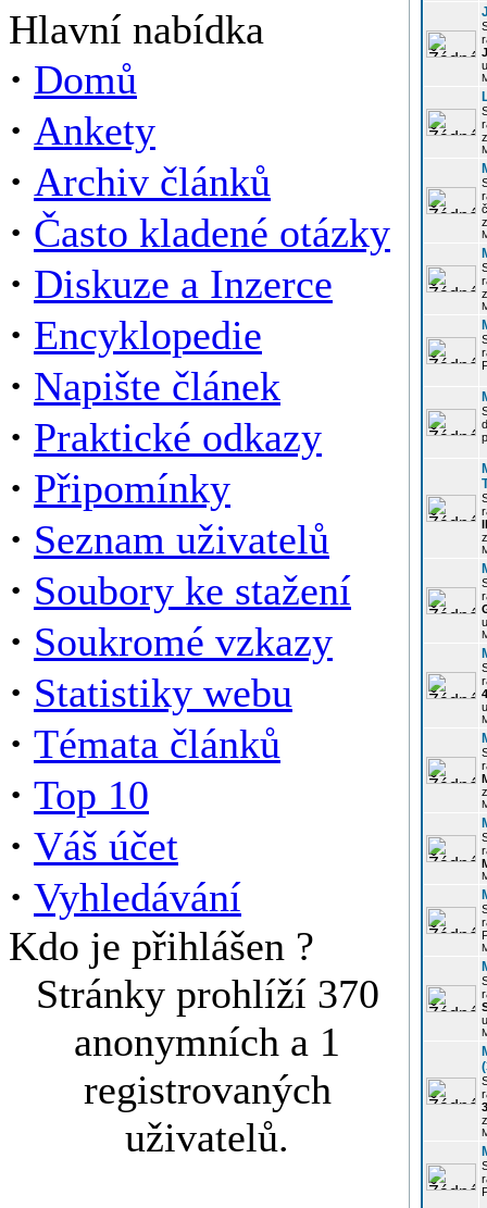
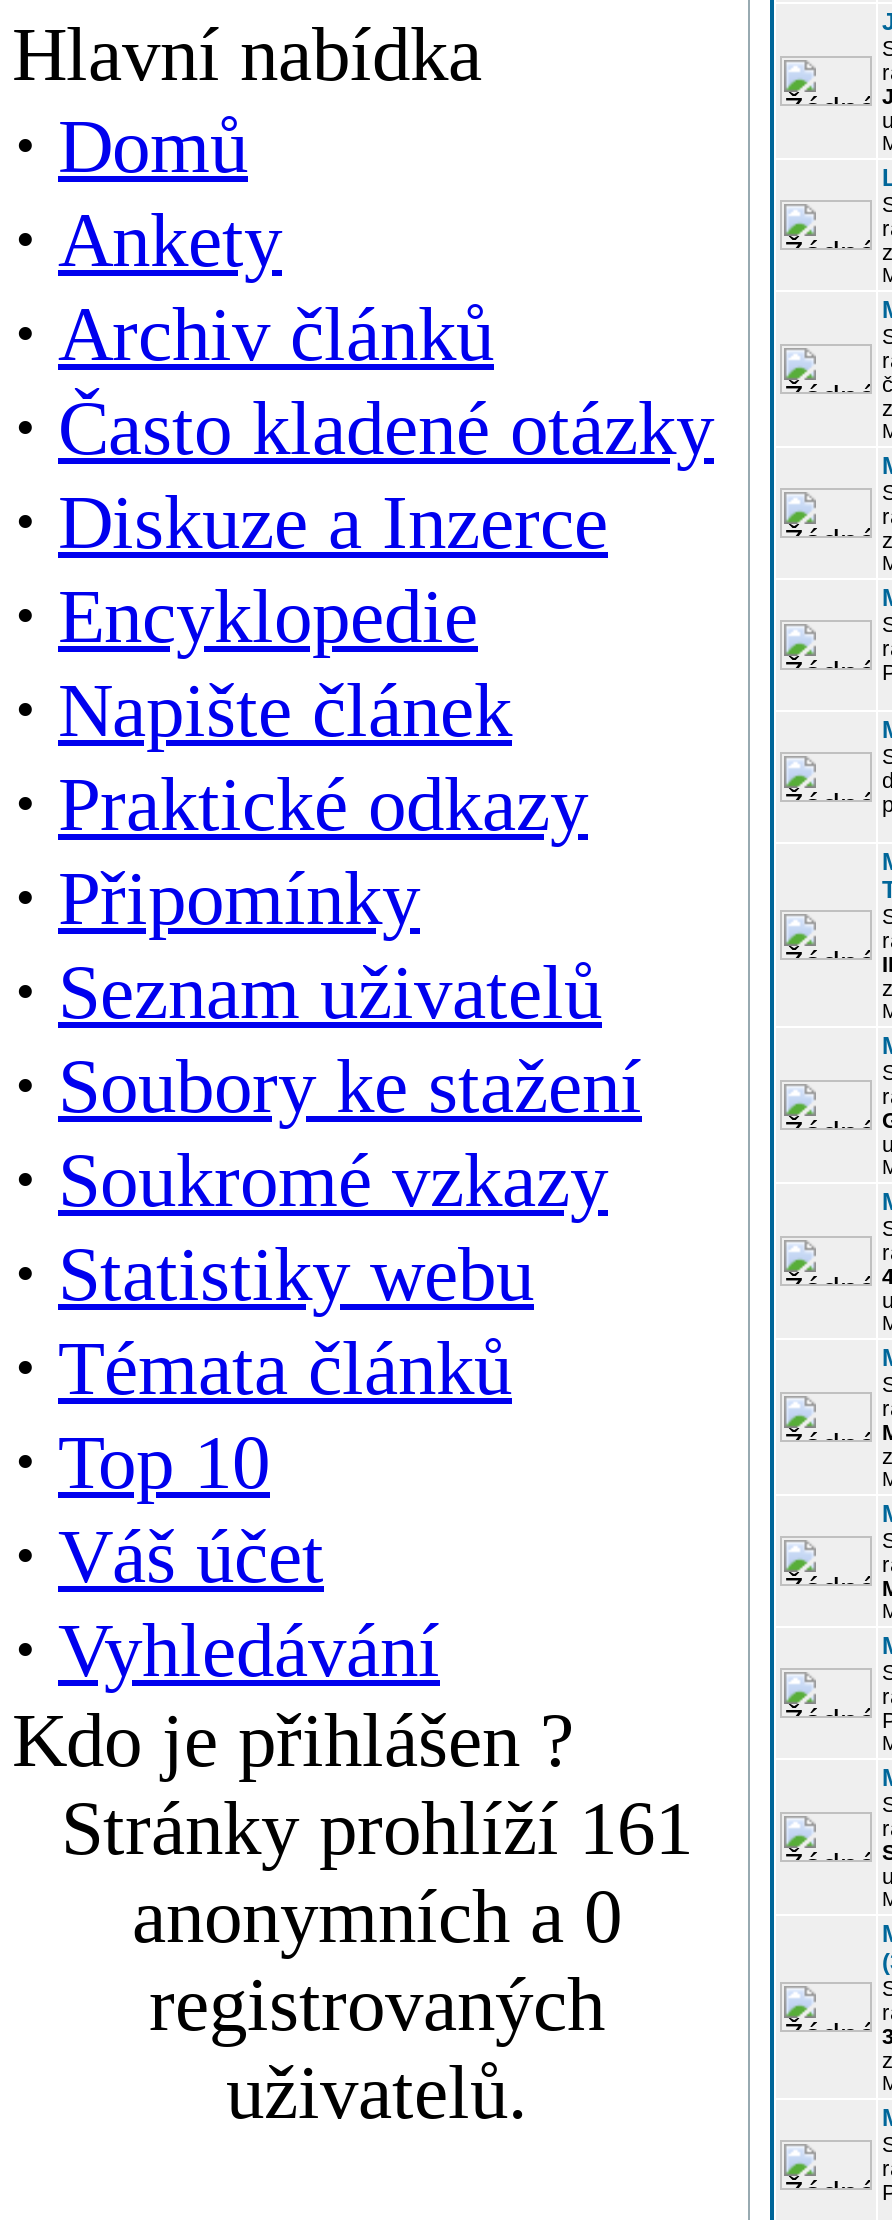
- Stránky prohlíží 370
+ Stránky prohlíží 161

- anonymních a 1
+ anonymních a 0
